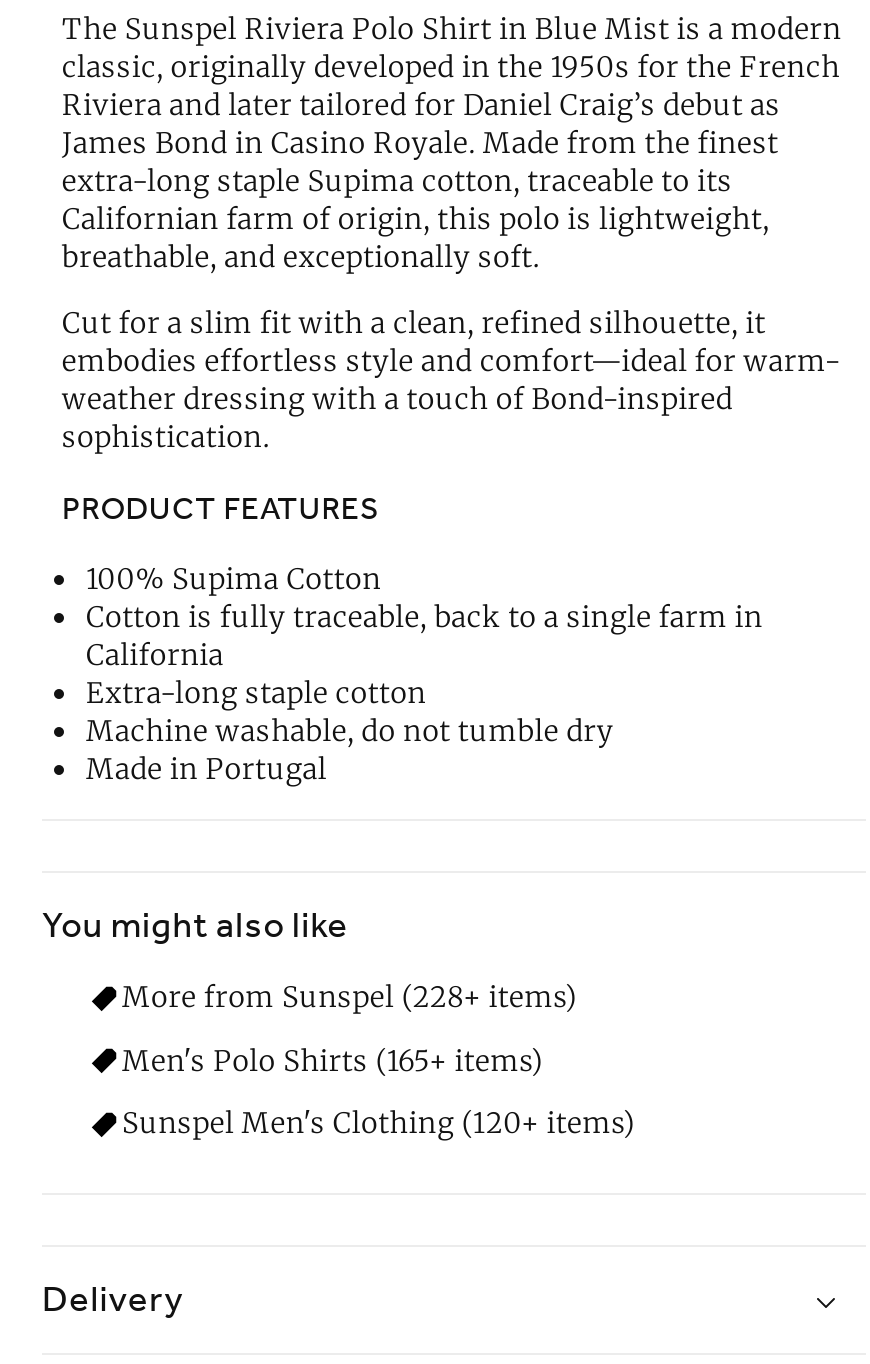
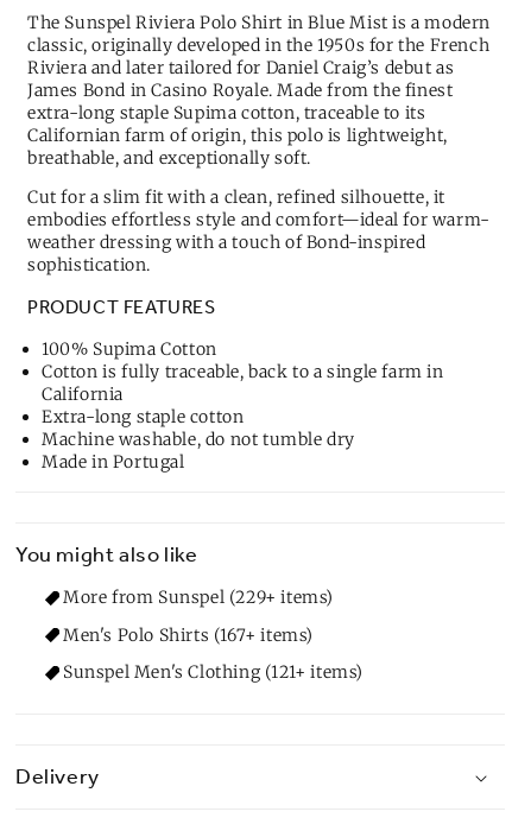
- More from Sunspel (228+ items)
+ More from Sunspel (229+ items)

- Men's Polo Shirts (165+ items)
+ Men's Polo Shirts (167+ items)

- Sunspel Men's Clothing (120+ items)
+ Sunspel Men's Clothing (121+ items)
